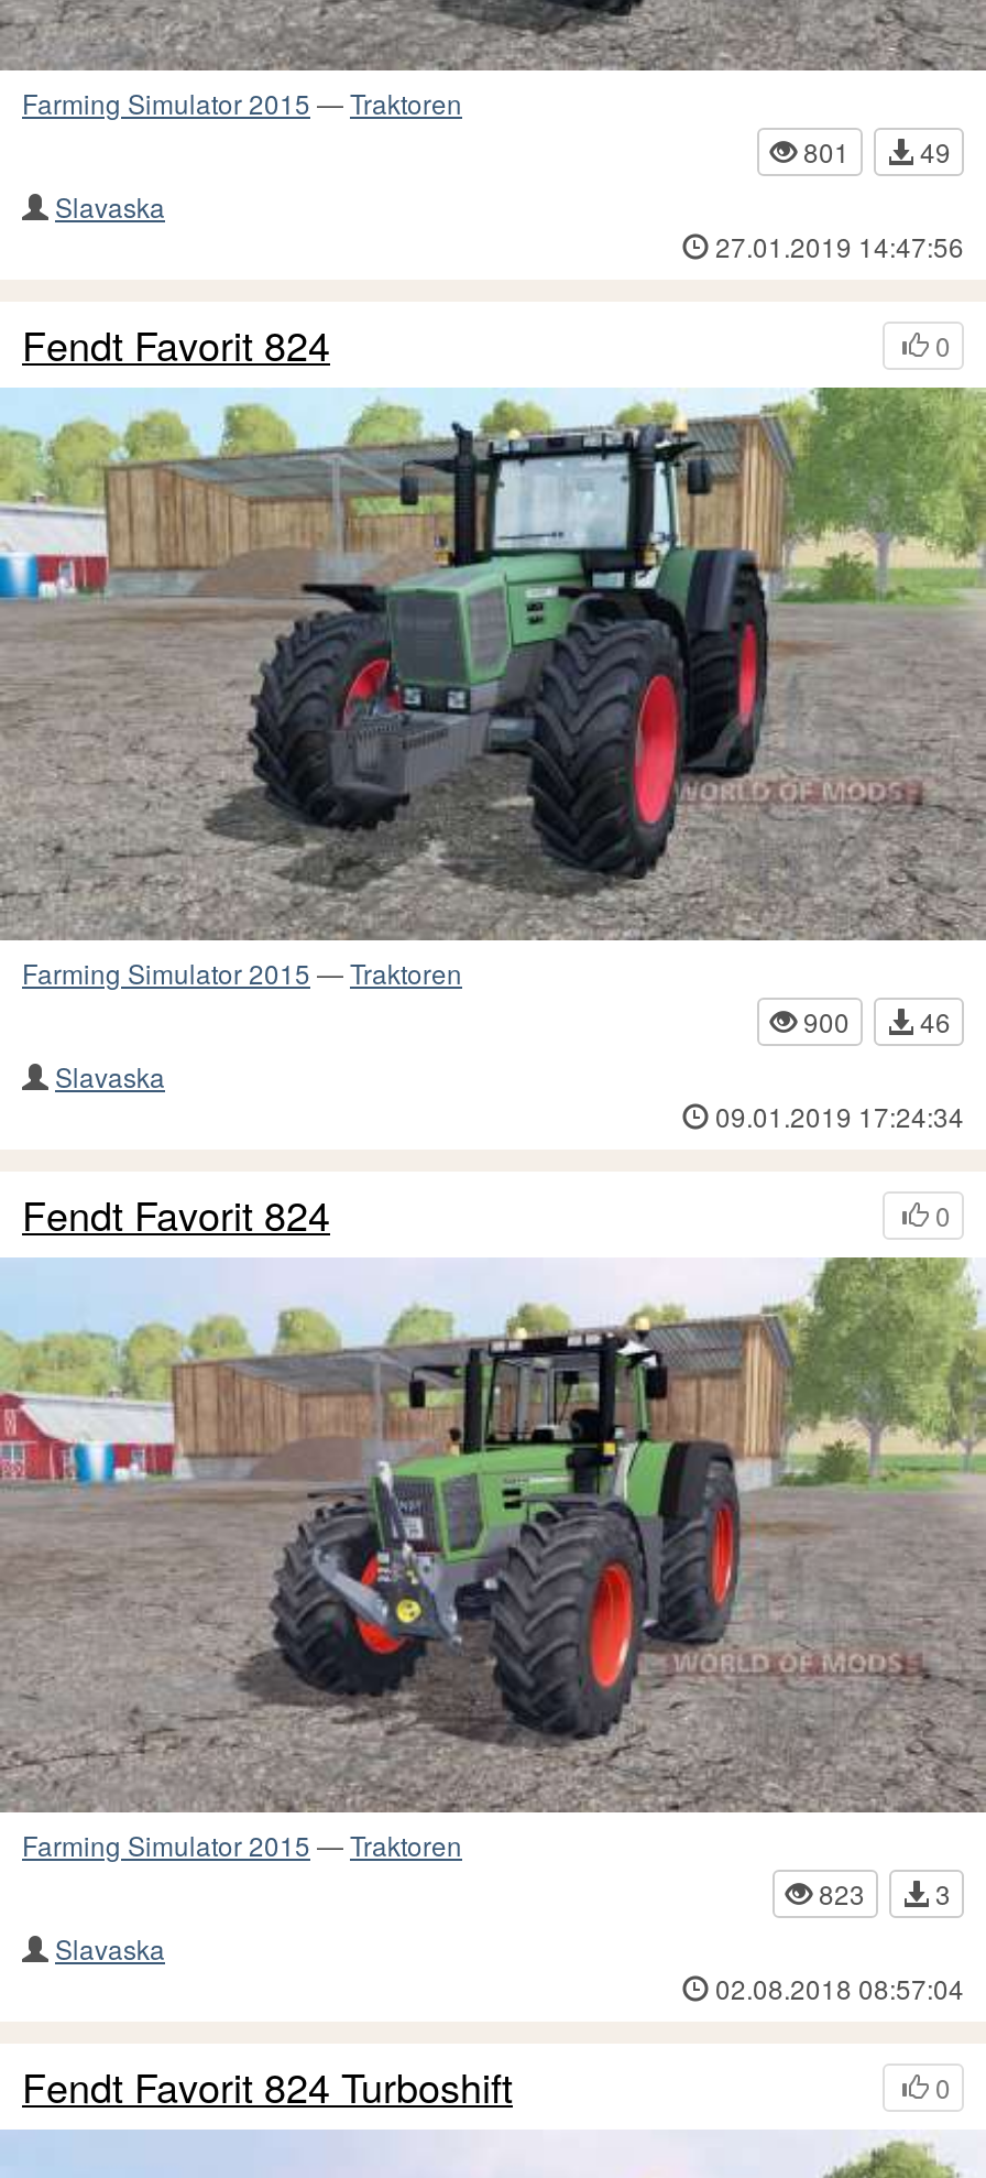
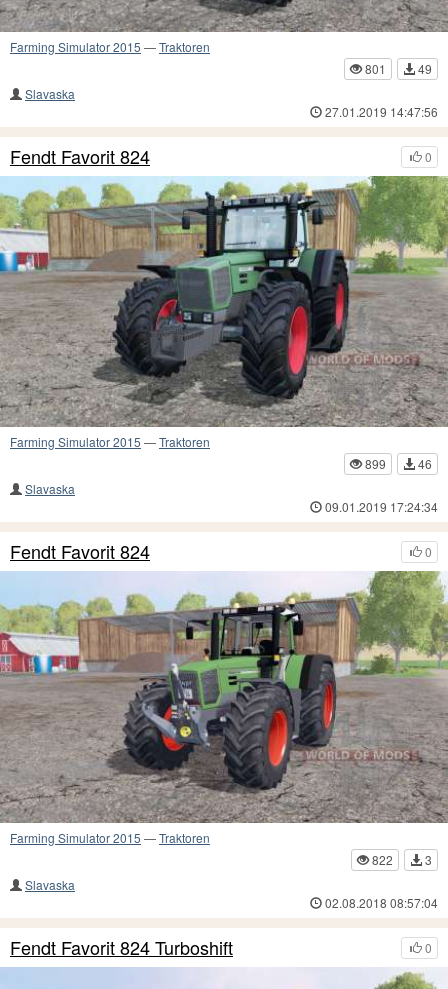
- 900 46
+ 899 46

- 823 3
+ 822 3
